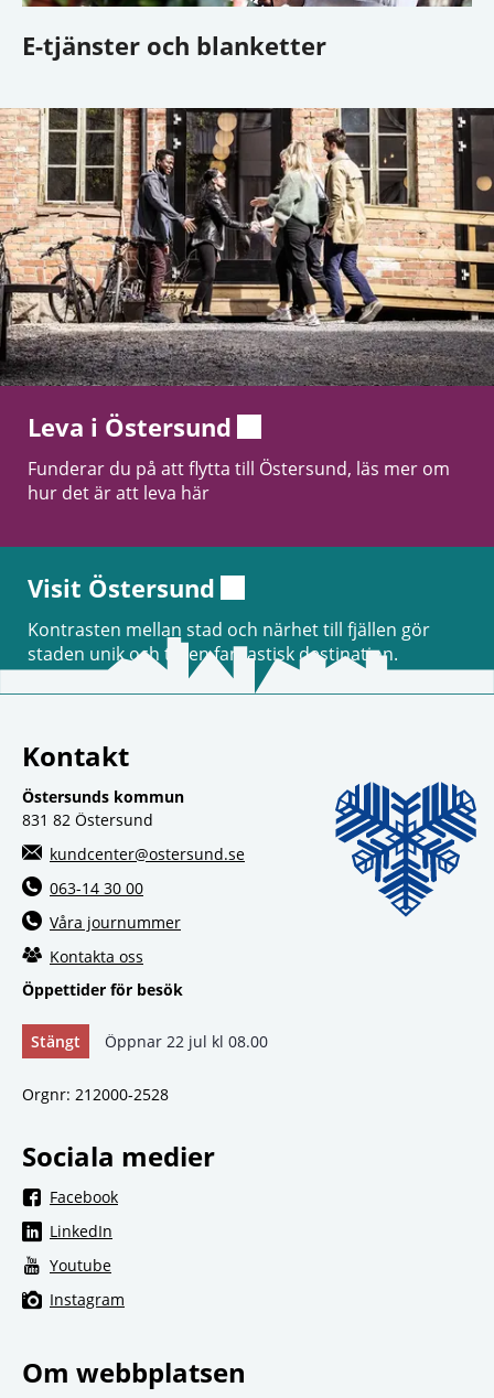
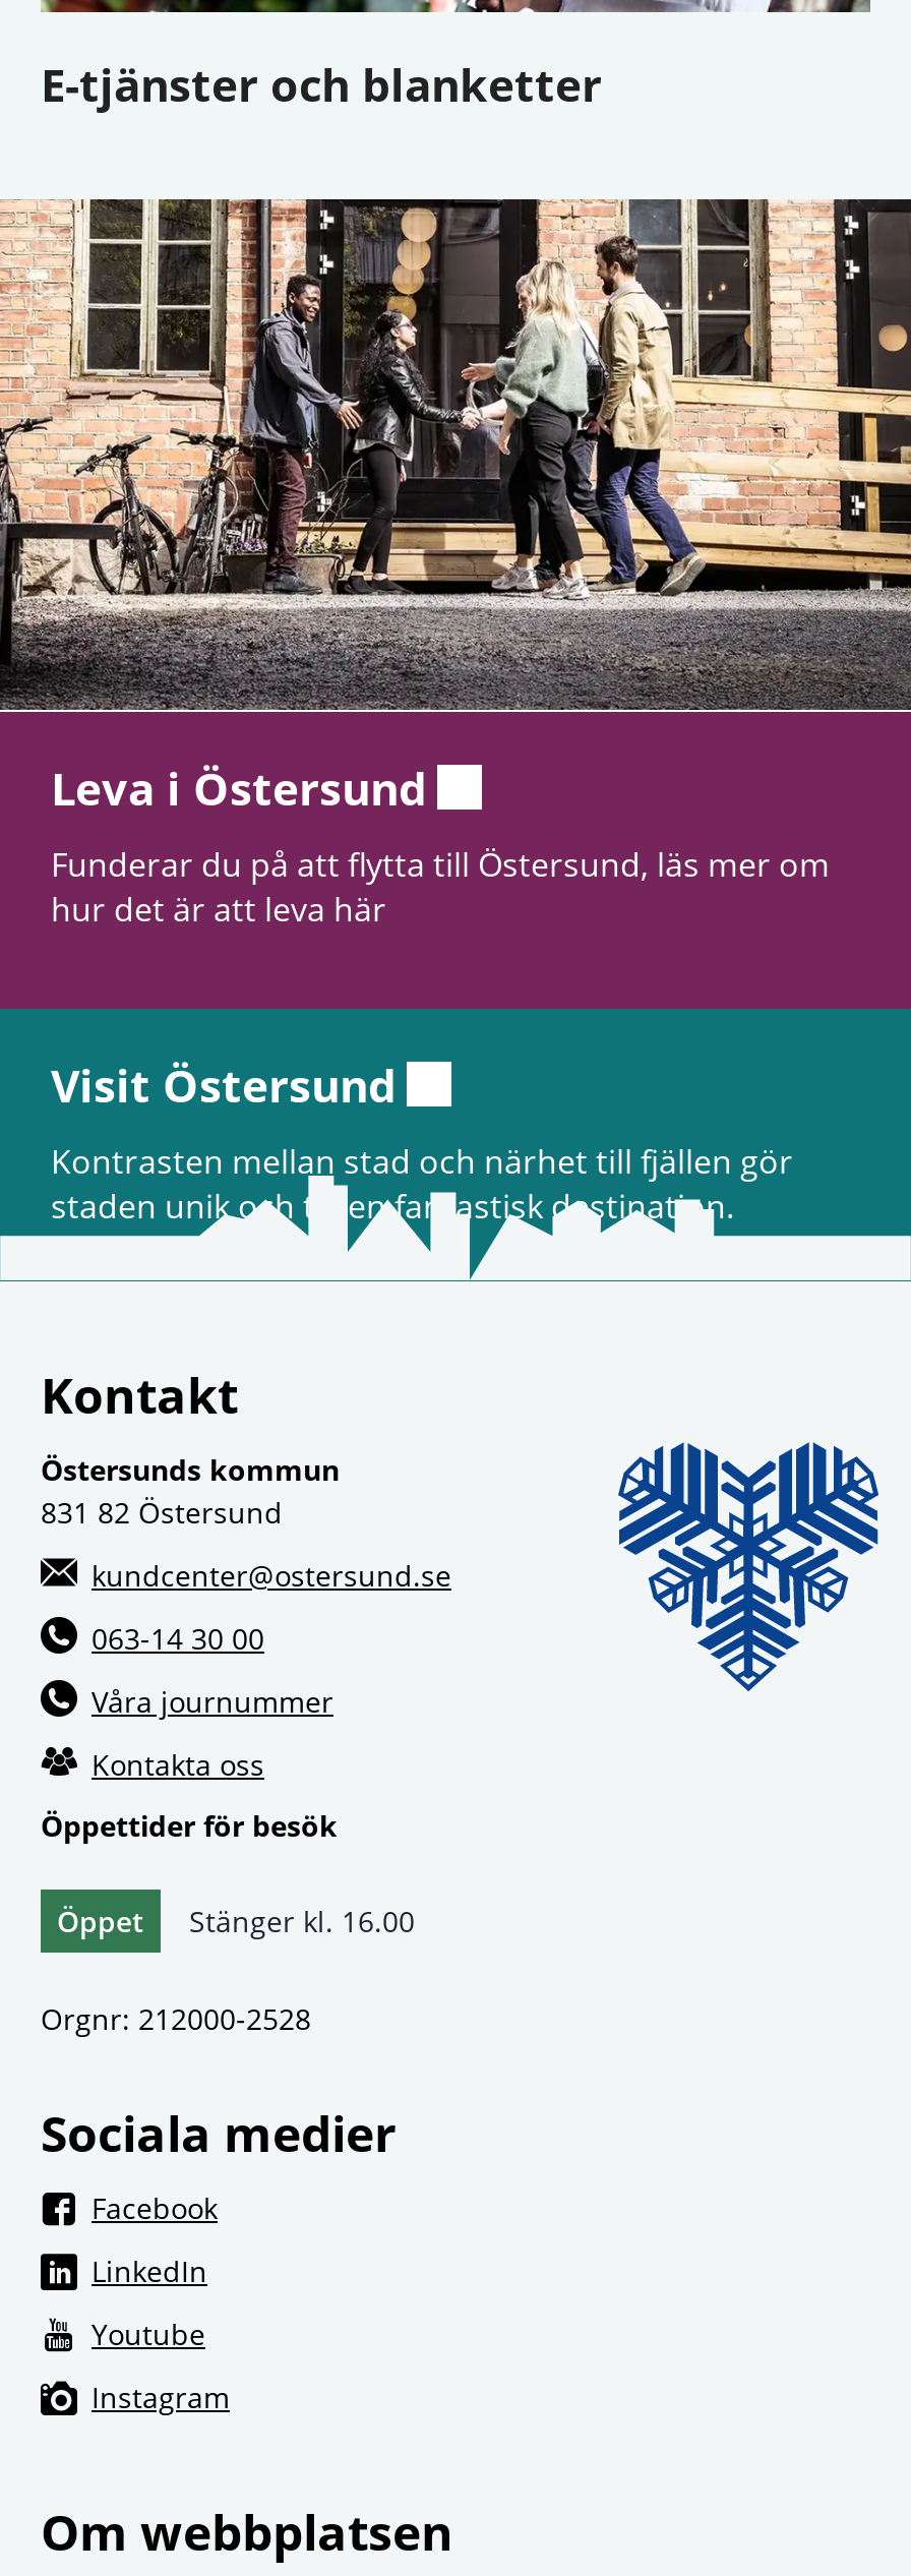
- Stängt
- Öppnar 22 jul kl 08.00
+ Öppet
+ Stänger kl. 16.00
